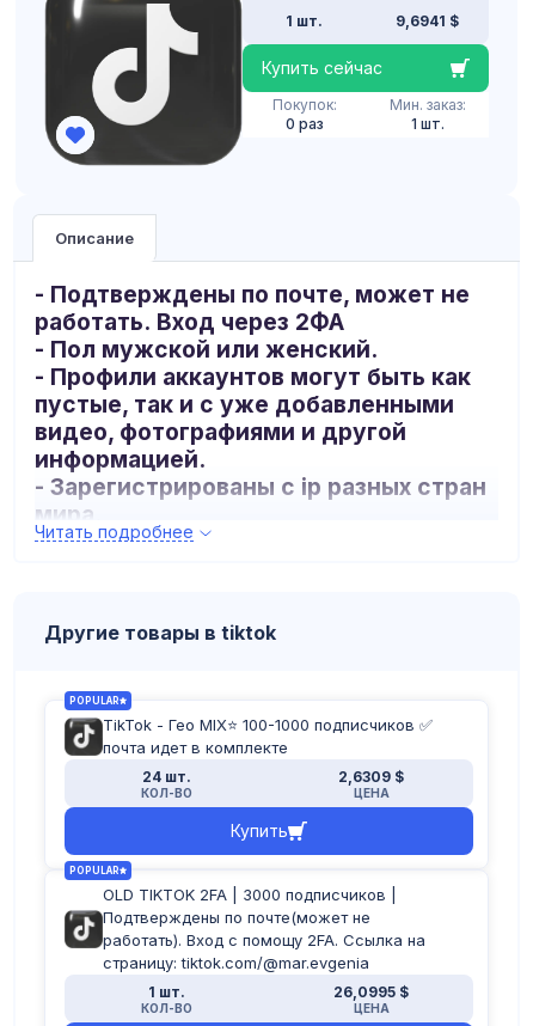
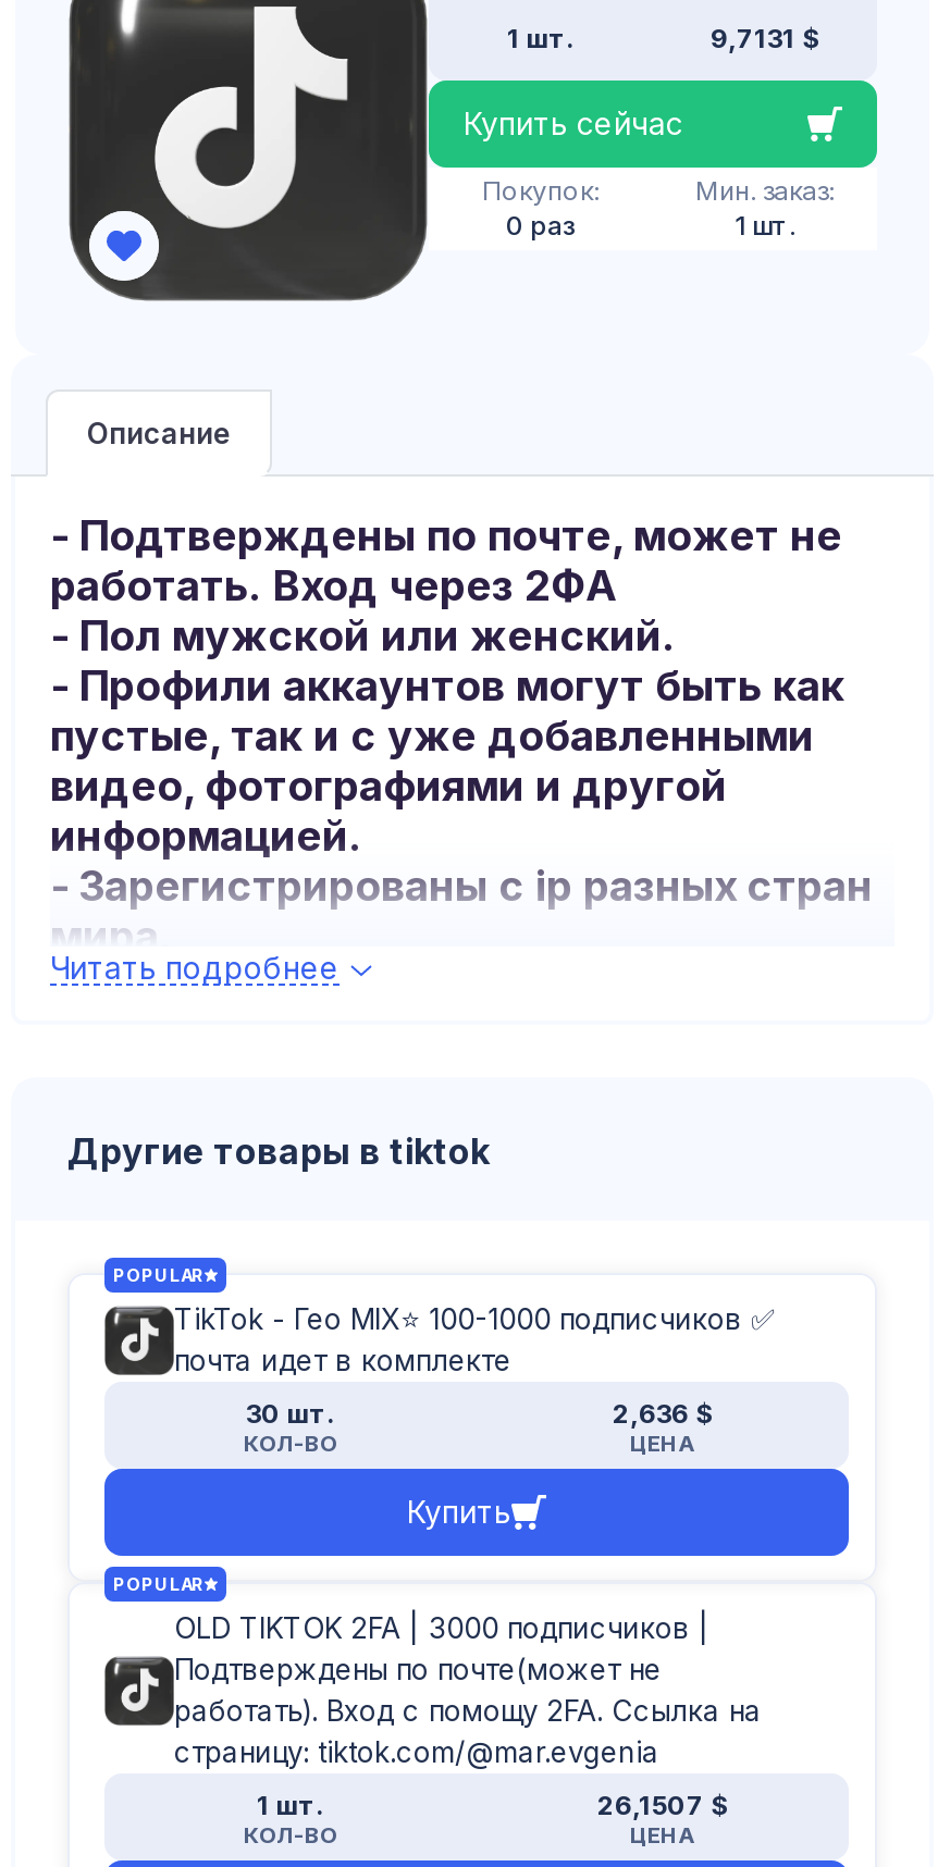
- 9,6941 $
+ 9,7131 $

- 24 шт.
+ 30 шт.

- 2,6309 $
+ 2,636 $

- 26,0995 $
+ 26,1507 $
